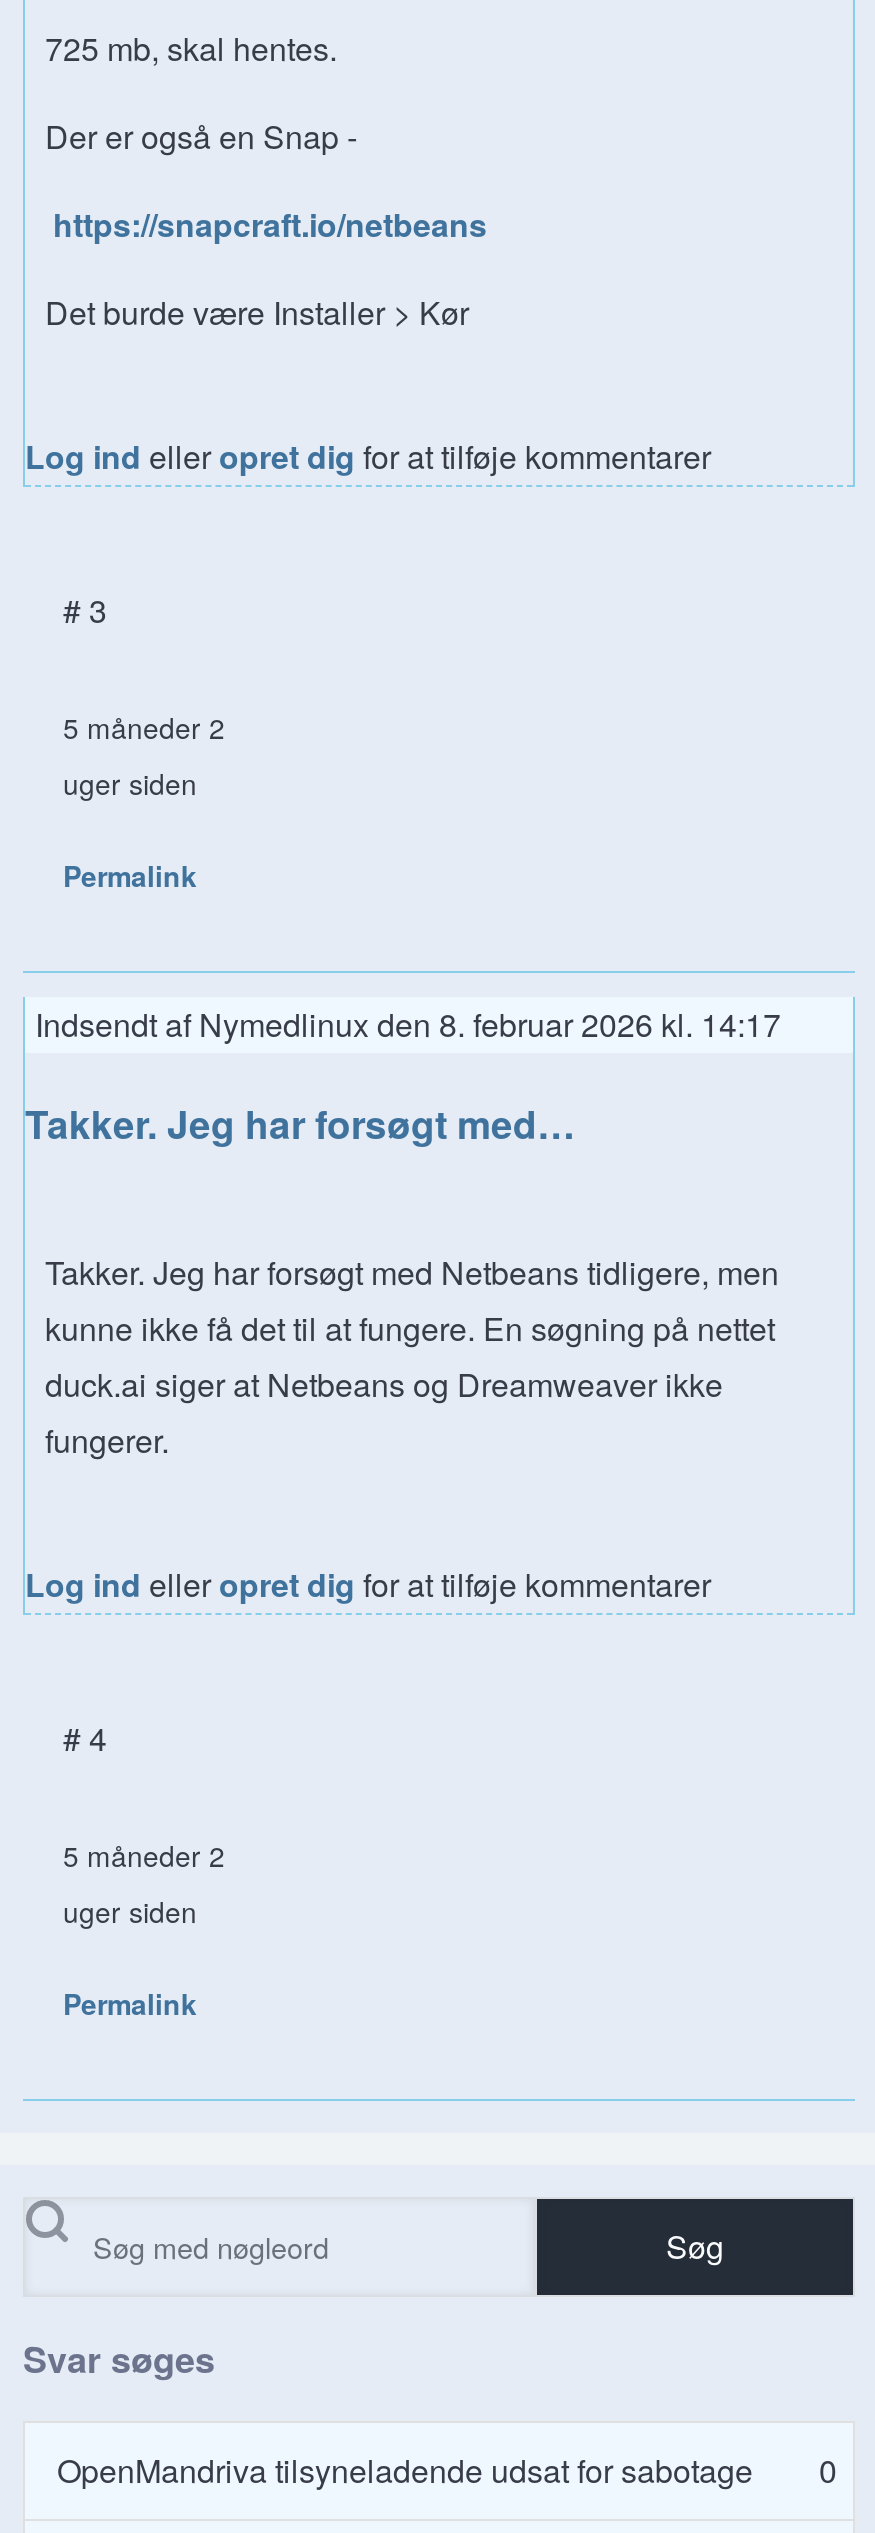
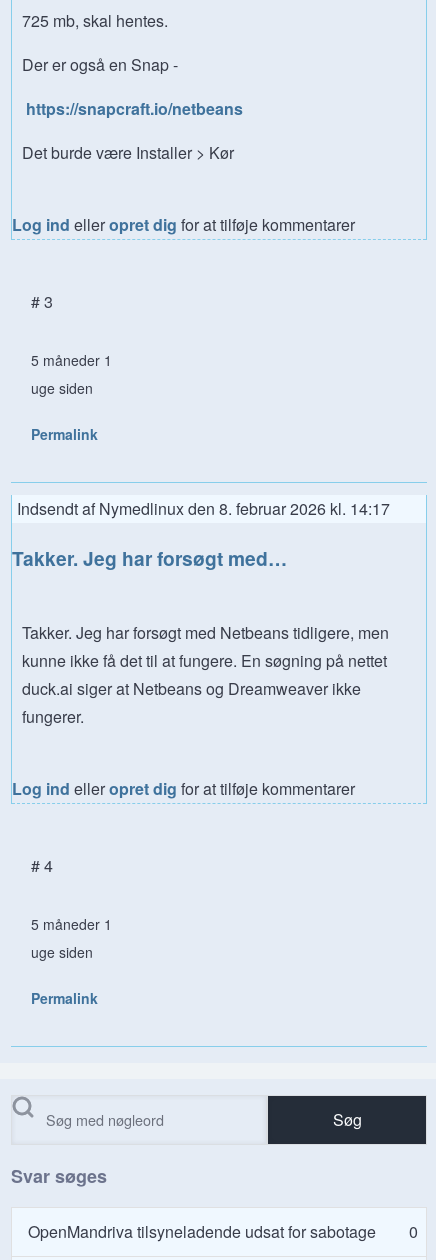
- 5 måneder 2
+ 5 måneder 1

- uger siden
+ uge siden

- 5 måneder 2
+ 5 måneder 1

- uger siden
+ uge siden
